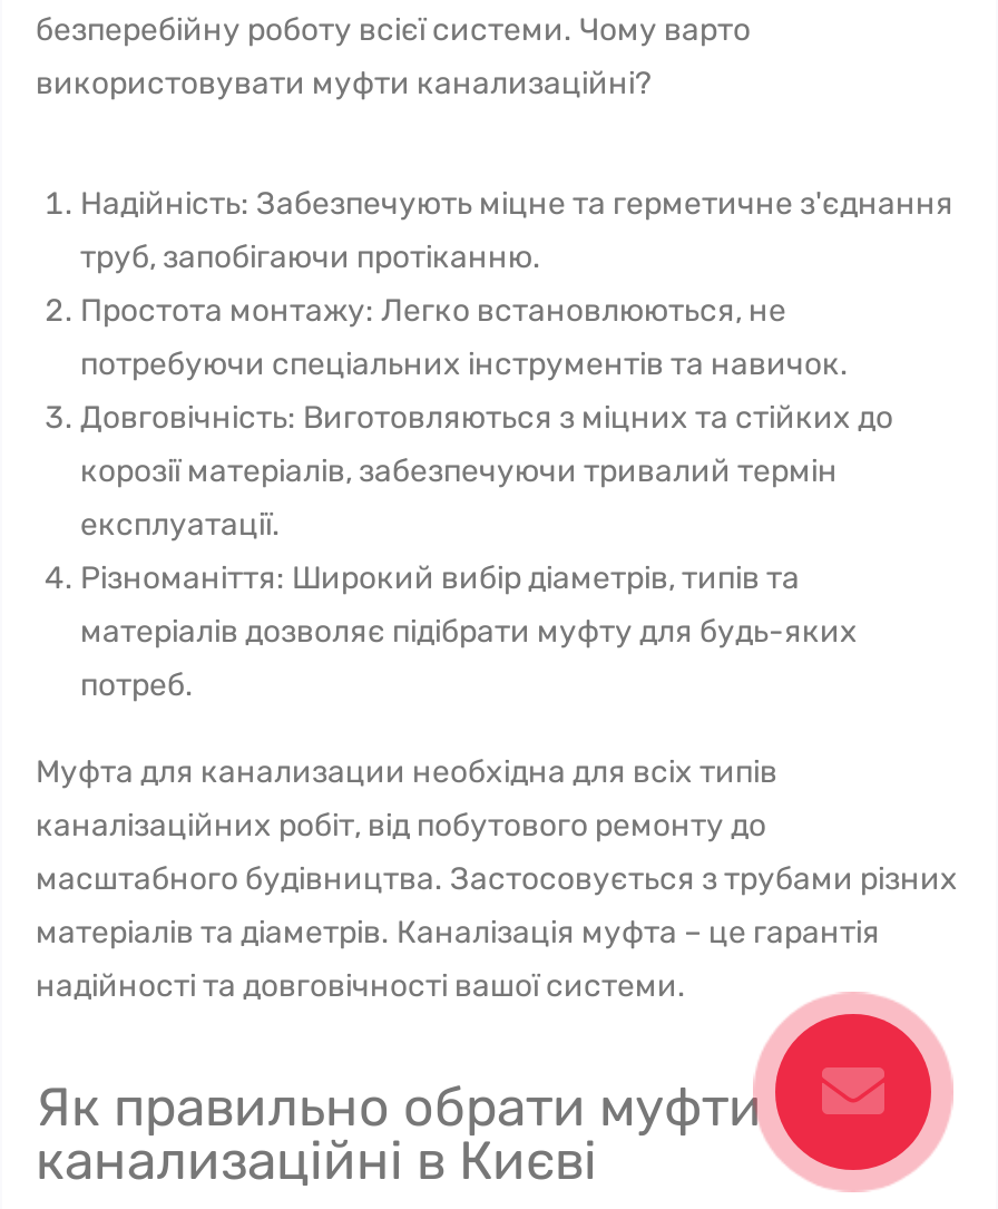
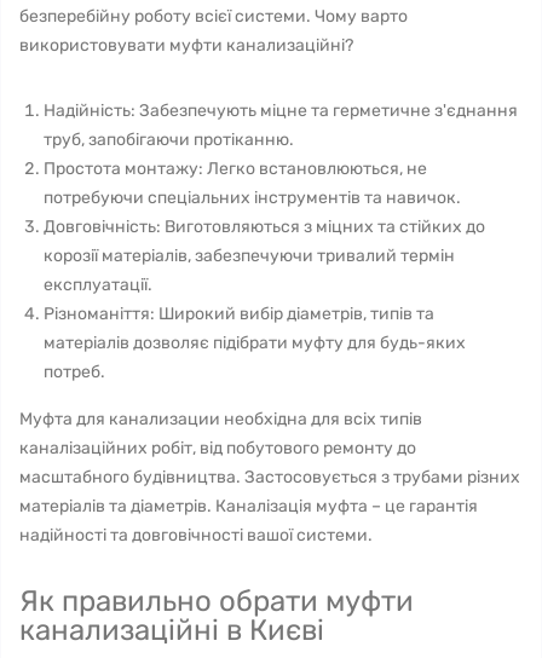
- [image]
